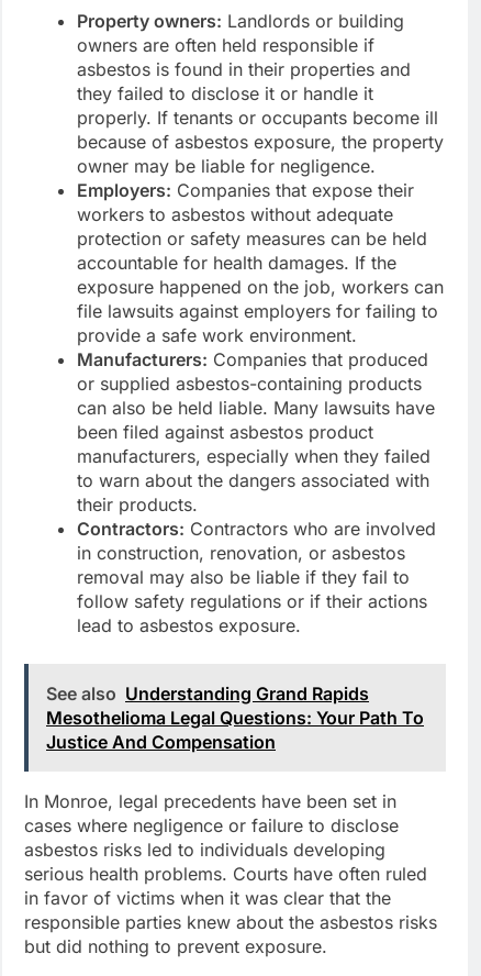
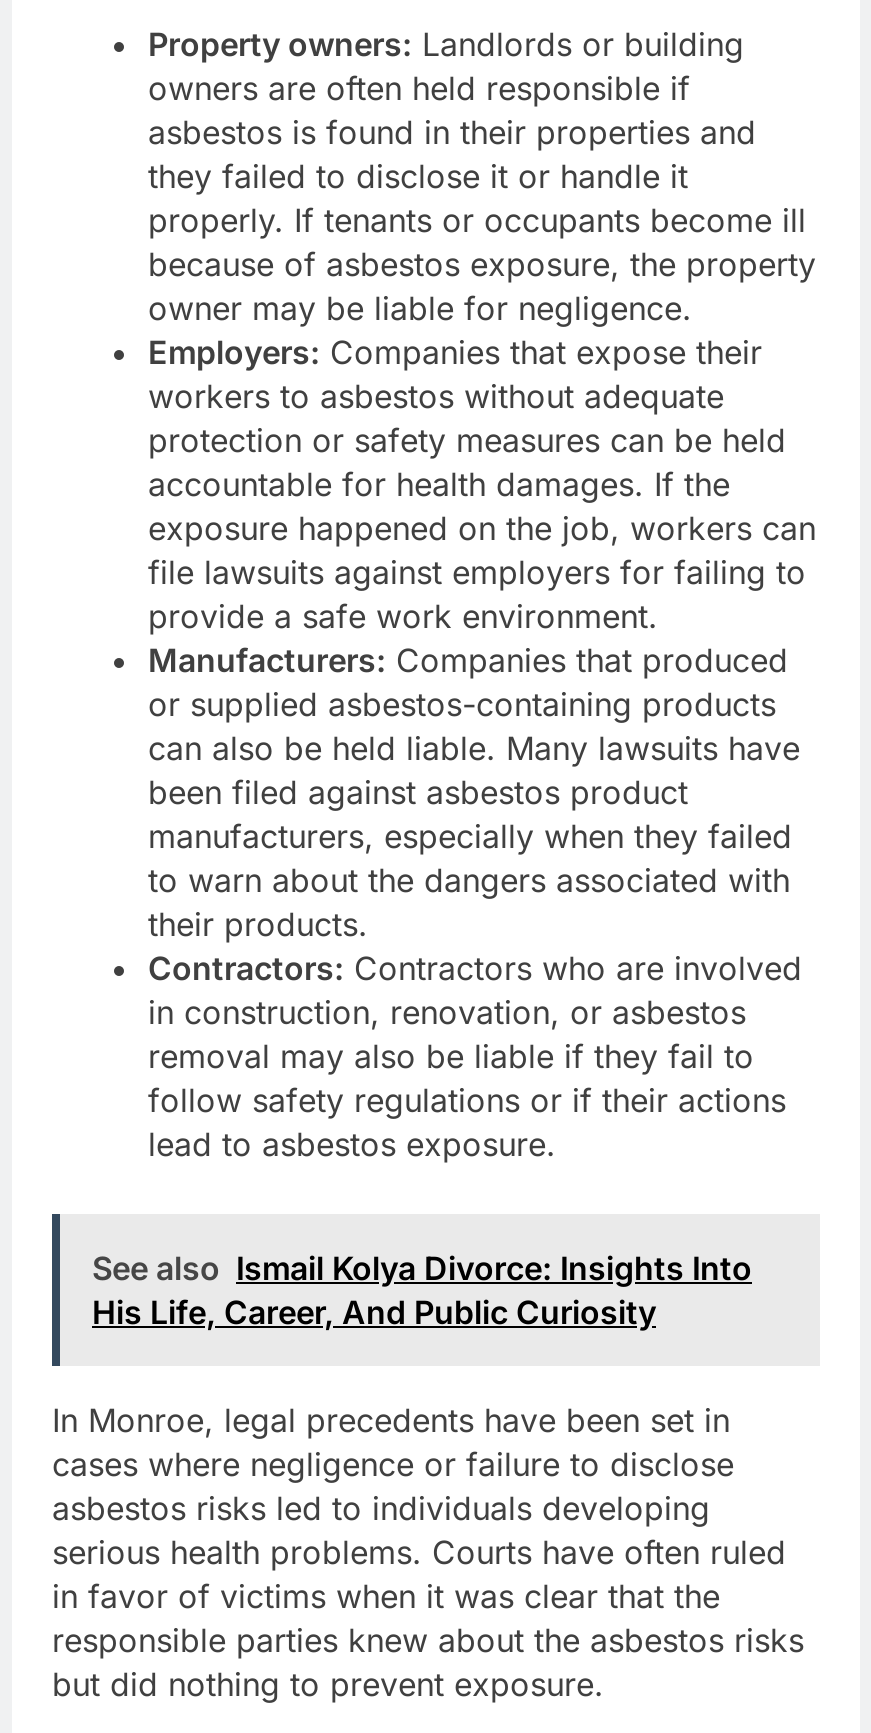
- See also Understanding Grand Rapids
- Mesothelioma Legal Questions: Your Path To
- Justice And Compensation
+ See also Ismail Kolya Divorce: Insights Into
+ His Life, Career, And Public Curiosity
